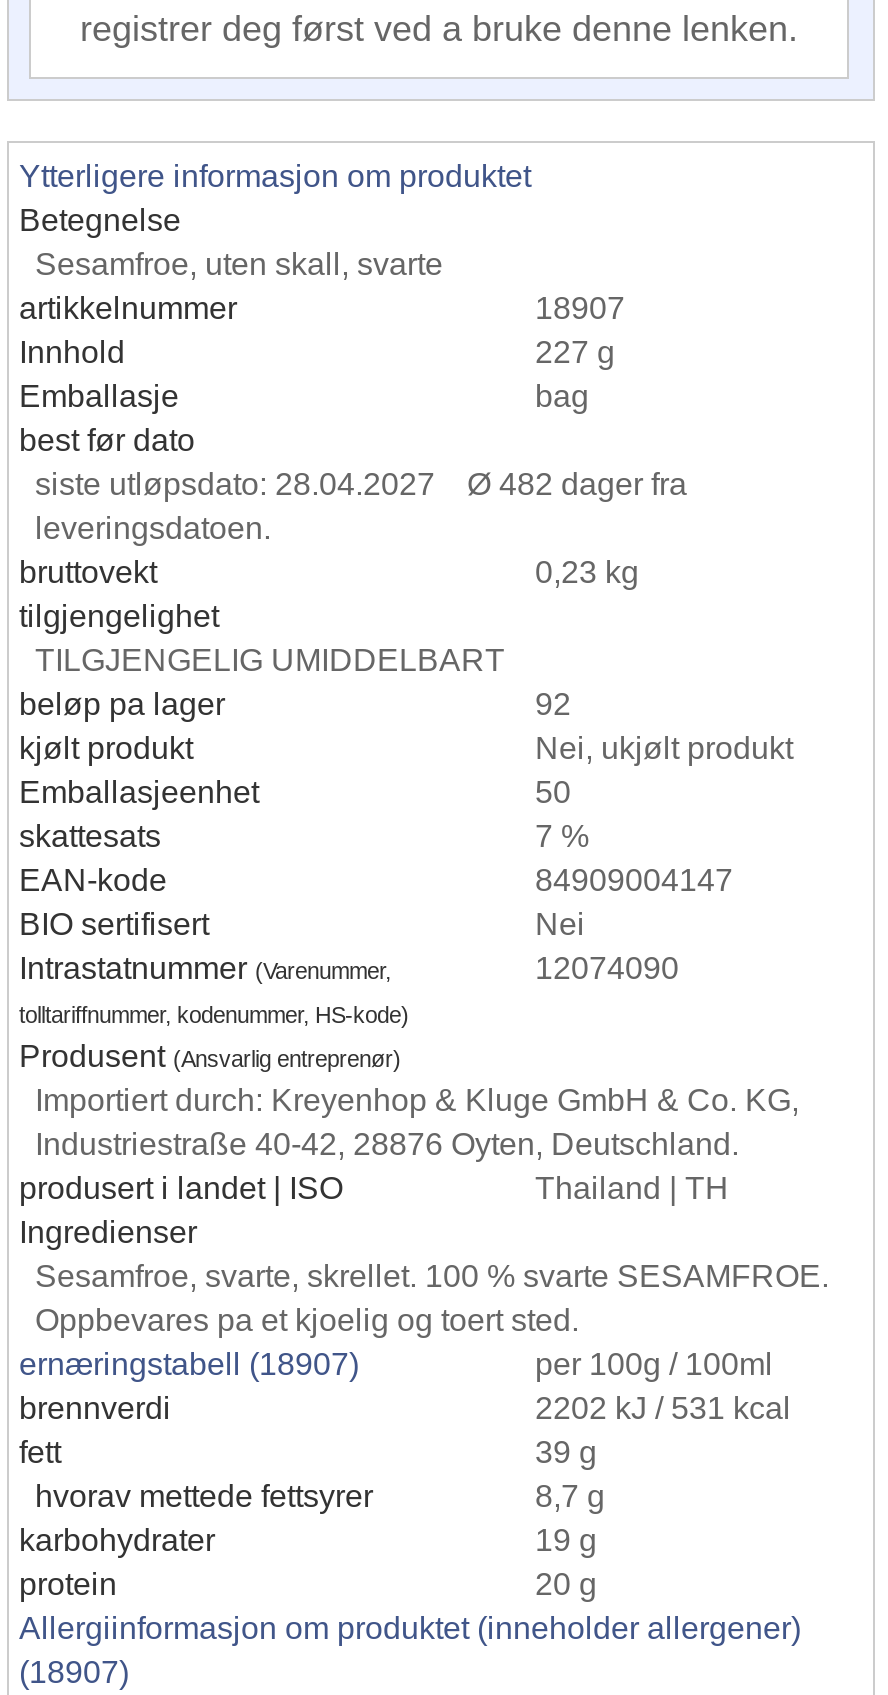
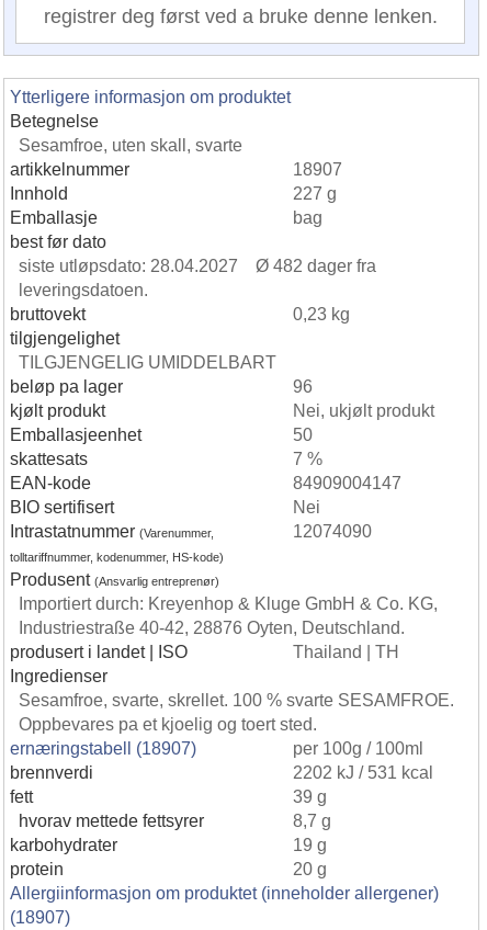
- 92
+ 96
